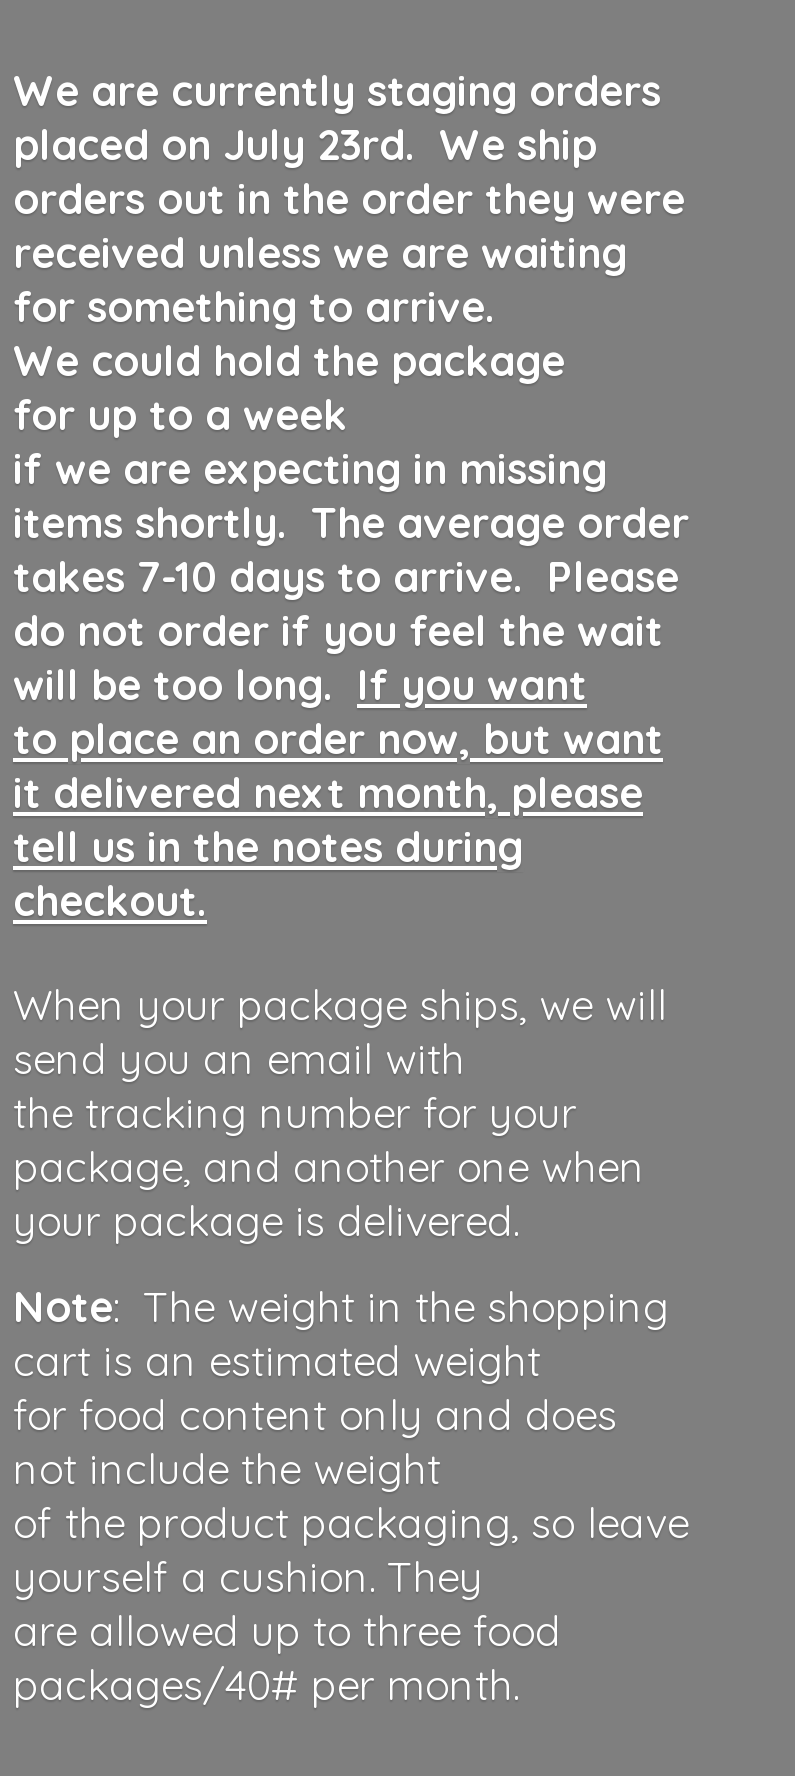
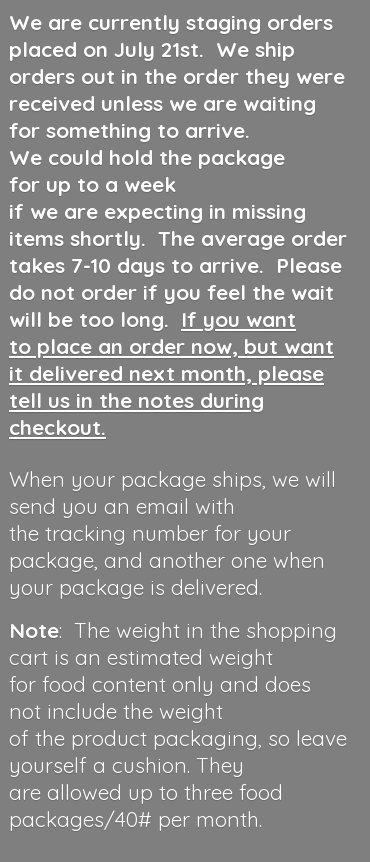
- placed on July 23rd. We ship
+ placed on July 21st. We ship
